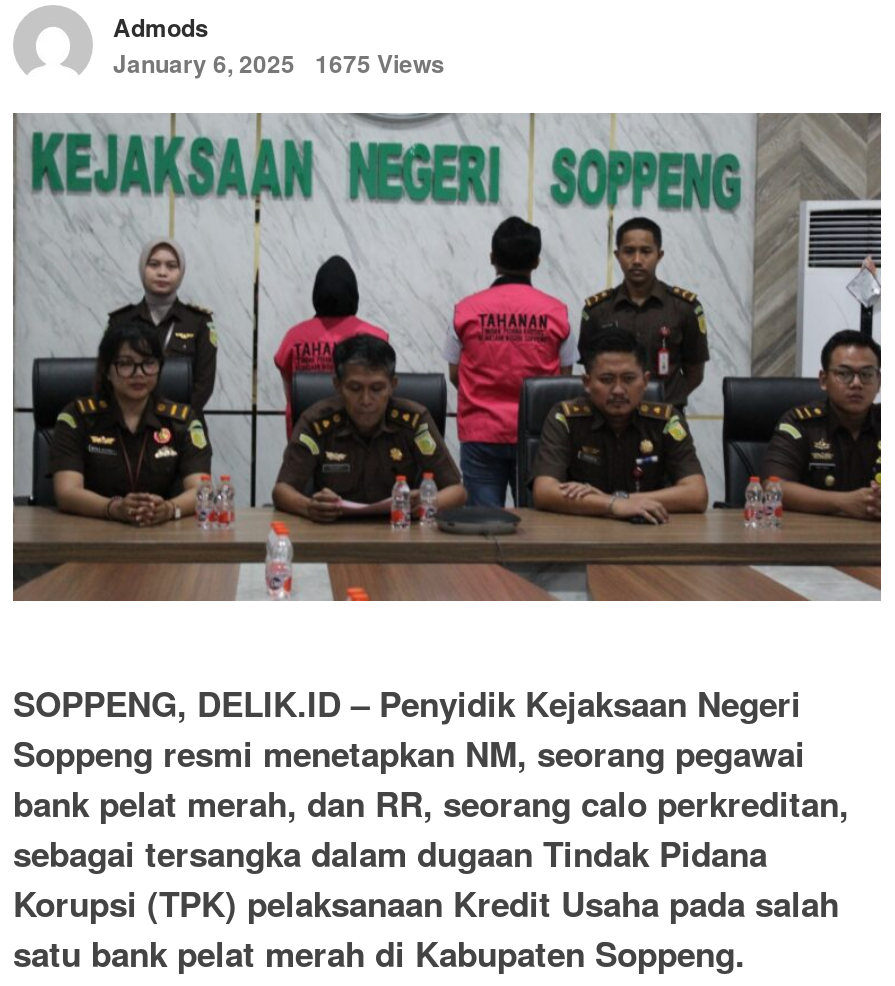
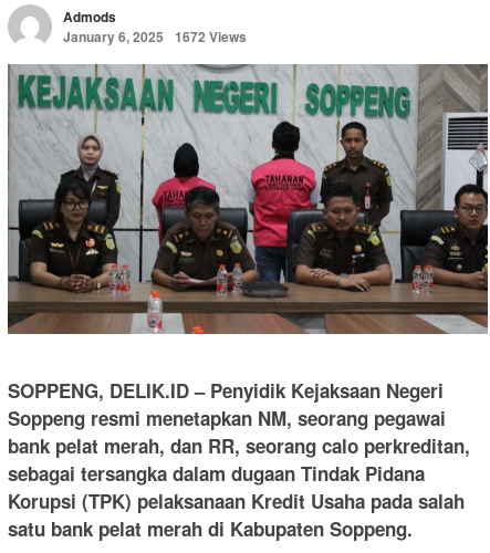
- January 6, 2025 1675 Views
+ January 6, 2025 1672 Views
